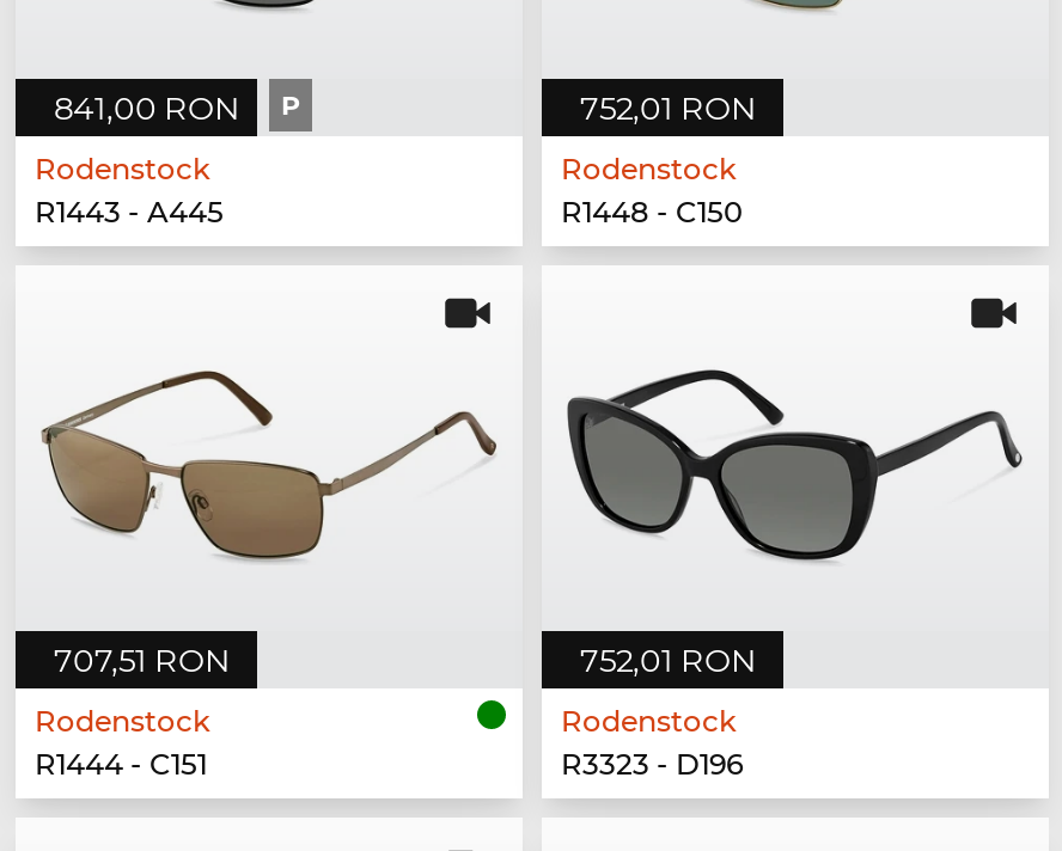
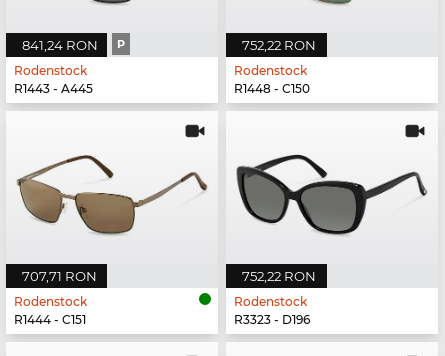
- 841,00 RON P
+ 841,24 RON P

- 752,01 RON
+ 752,22 RON

- 707,51 RON
+ 707,71 RON

- 752,01 RON
+ 752,22 RON
